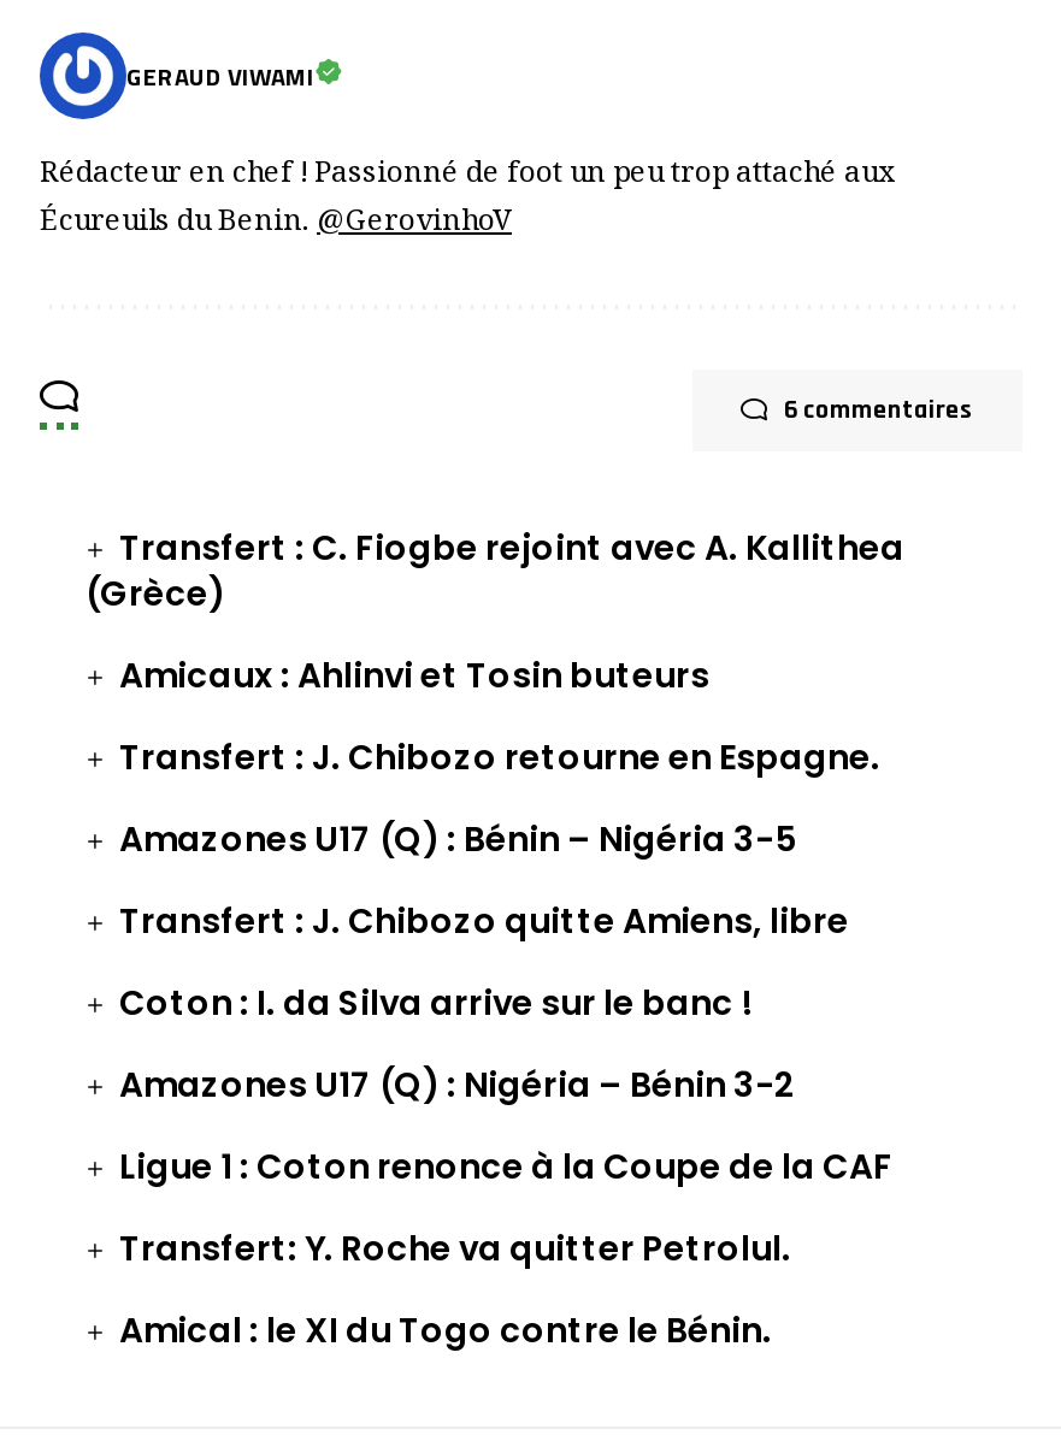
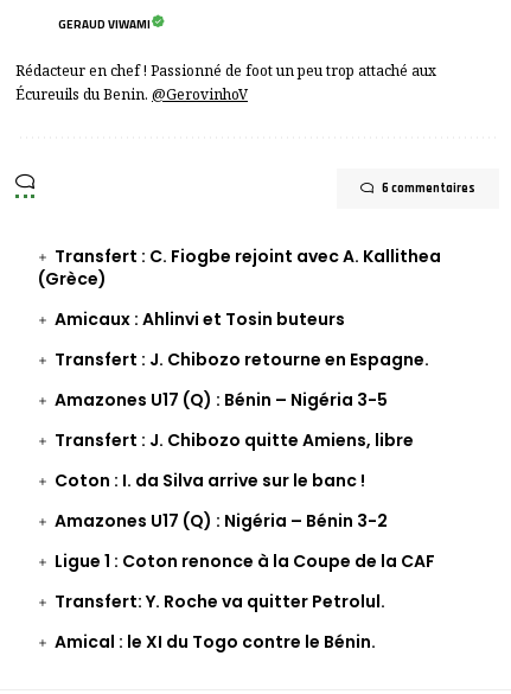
- [image]
